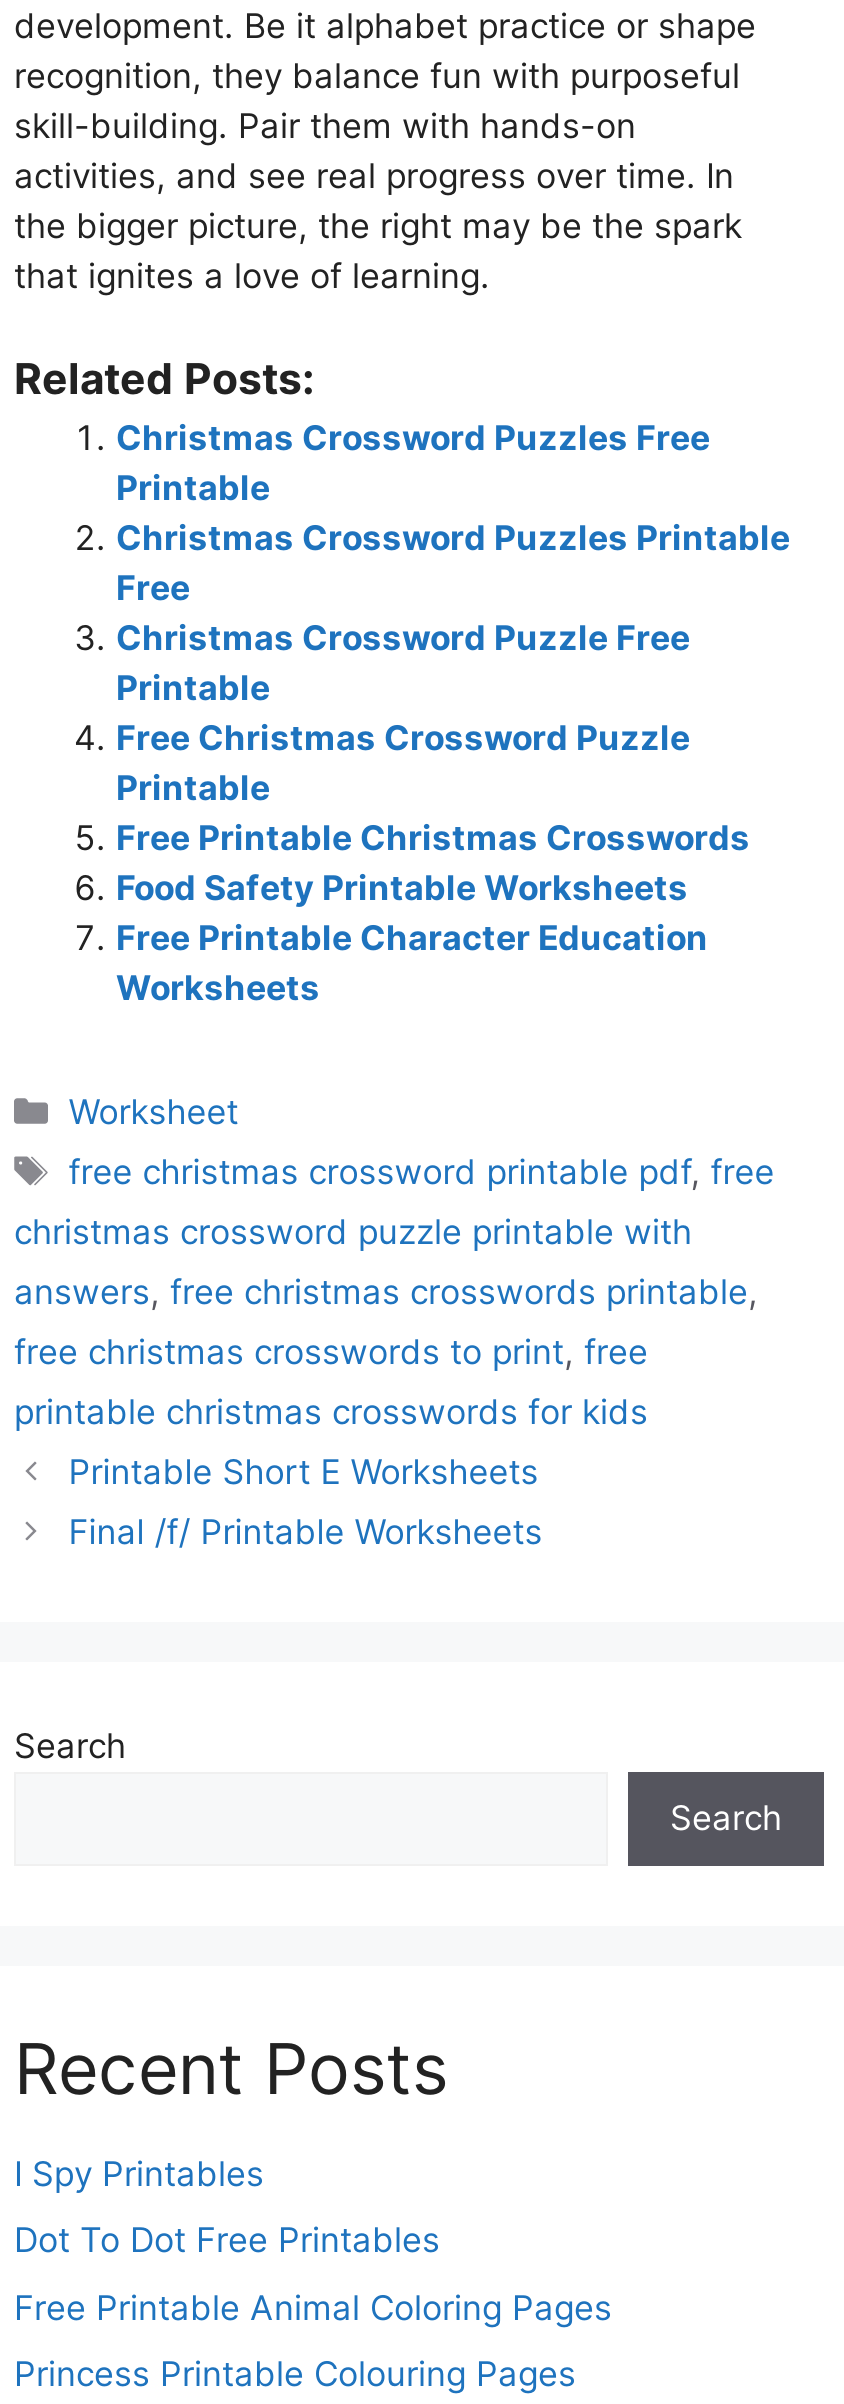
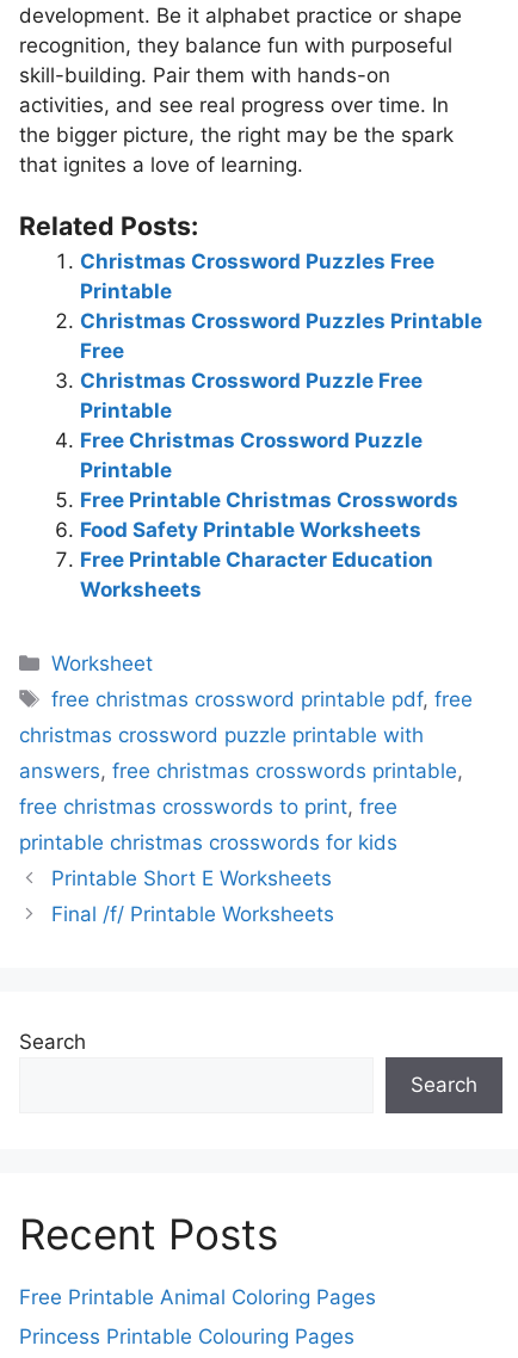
- I Spy Printables
- Dot To Dot Free Printables
